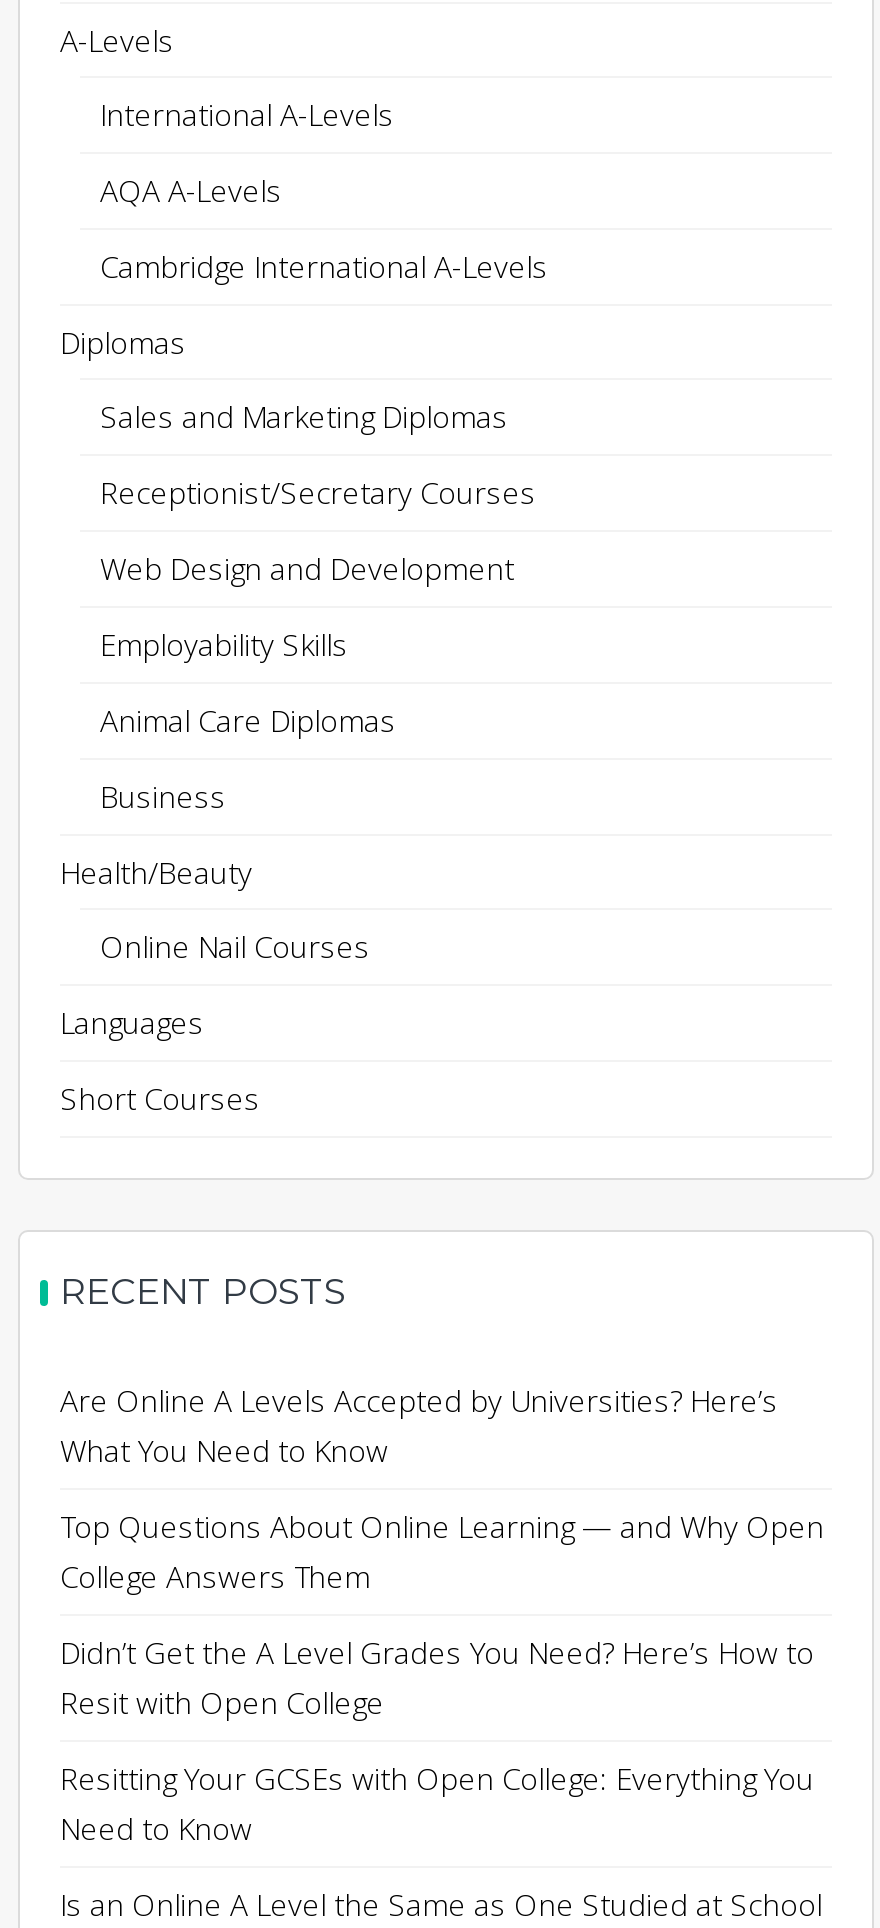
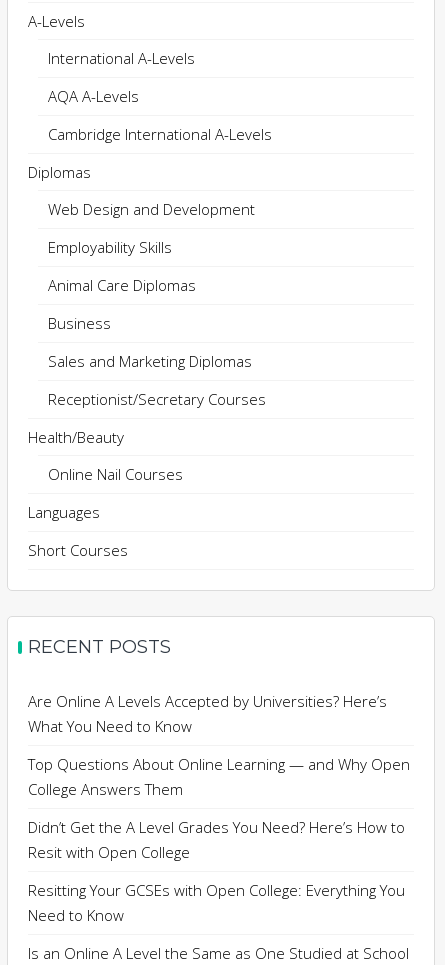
moved down: Sales and Marketing Diplomas | Receptionist/Secretary Courses

moved up: Web Design and Development | Employability Skills | Animal Care Diplomas | Business
